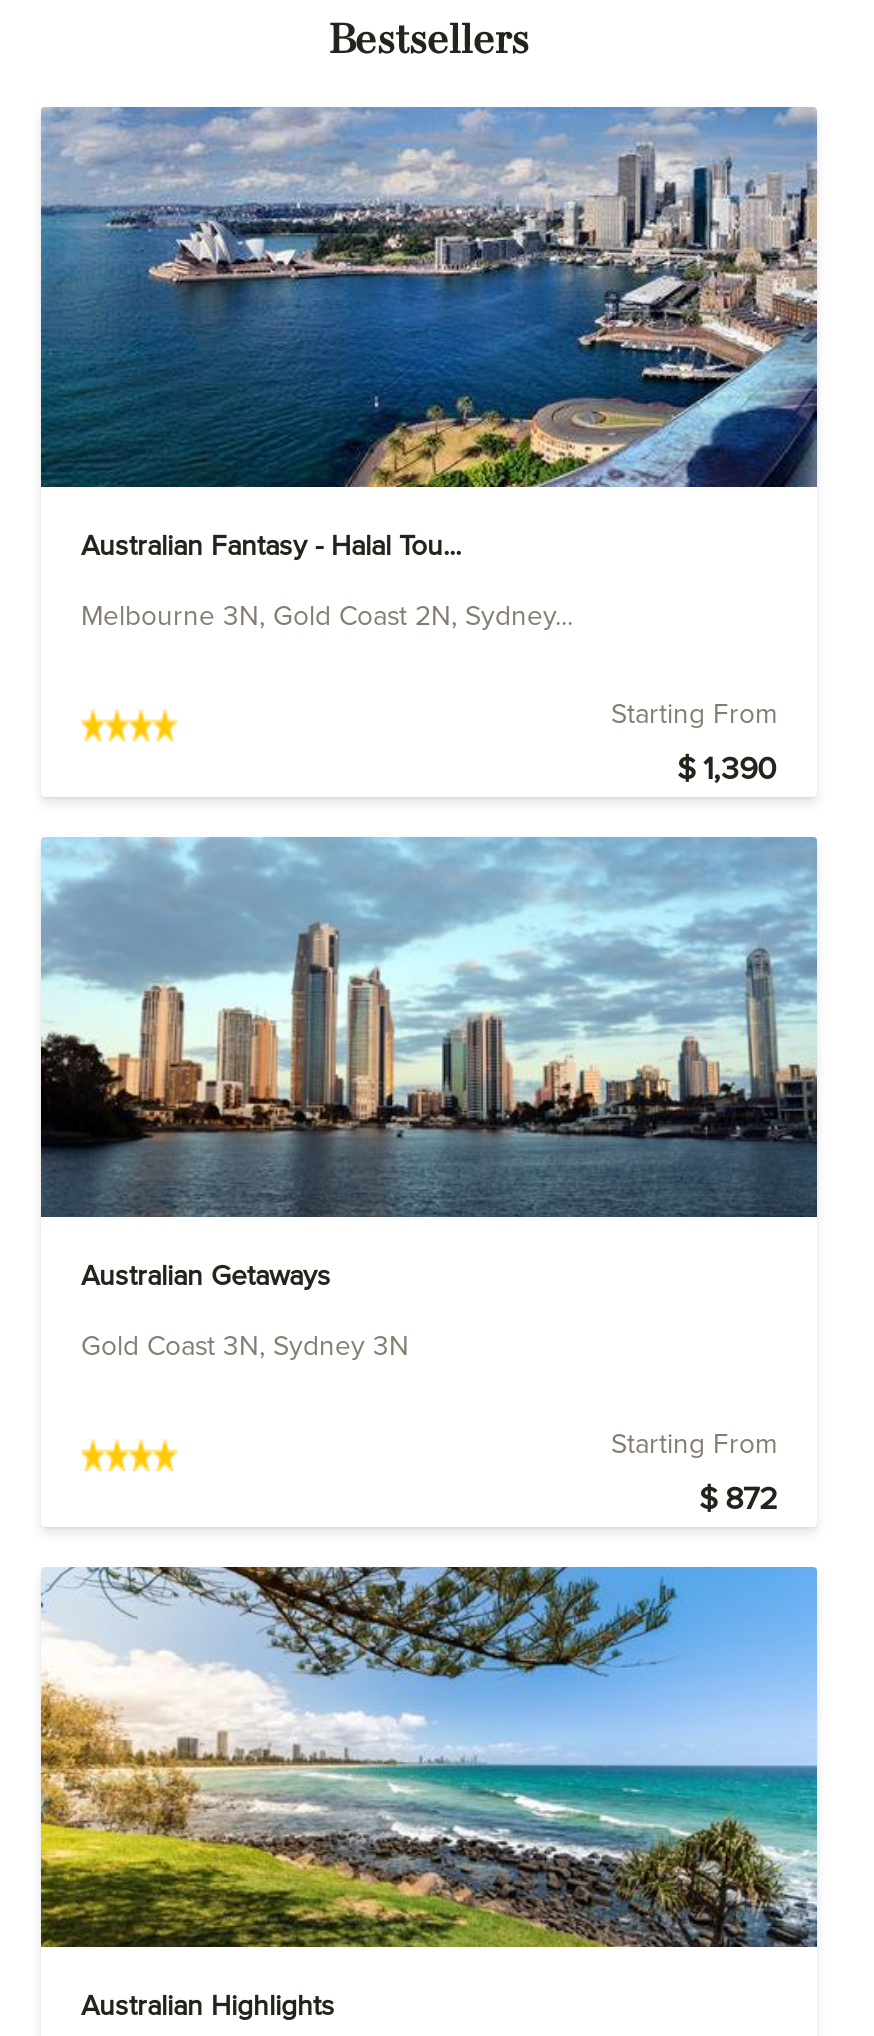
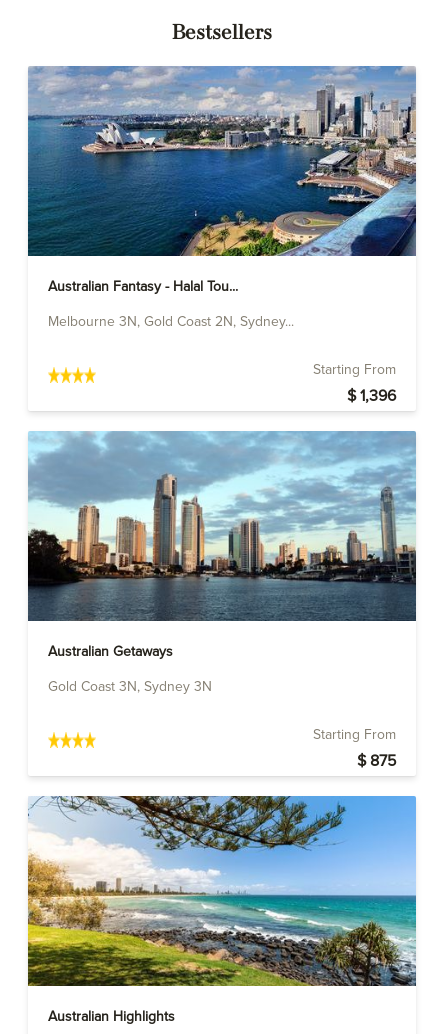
- $ 1,390
+ $ 1,396

- $ 872
+ $ 875
